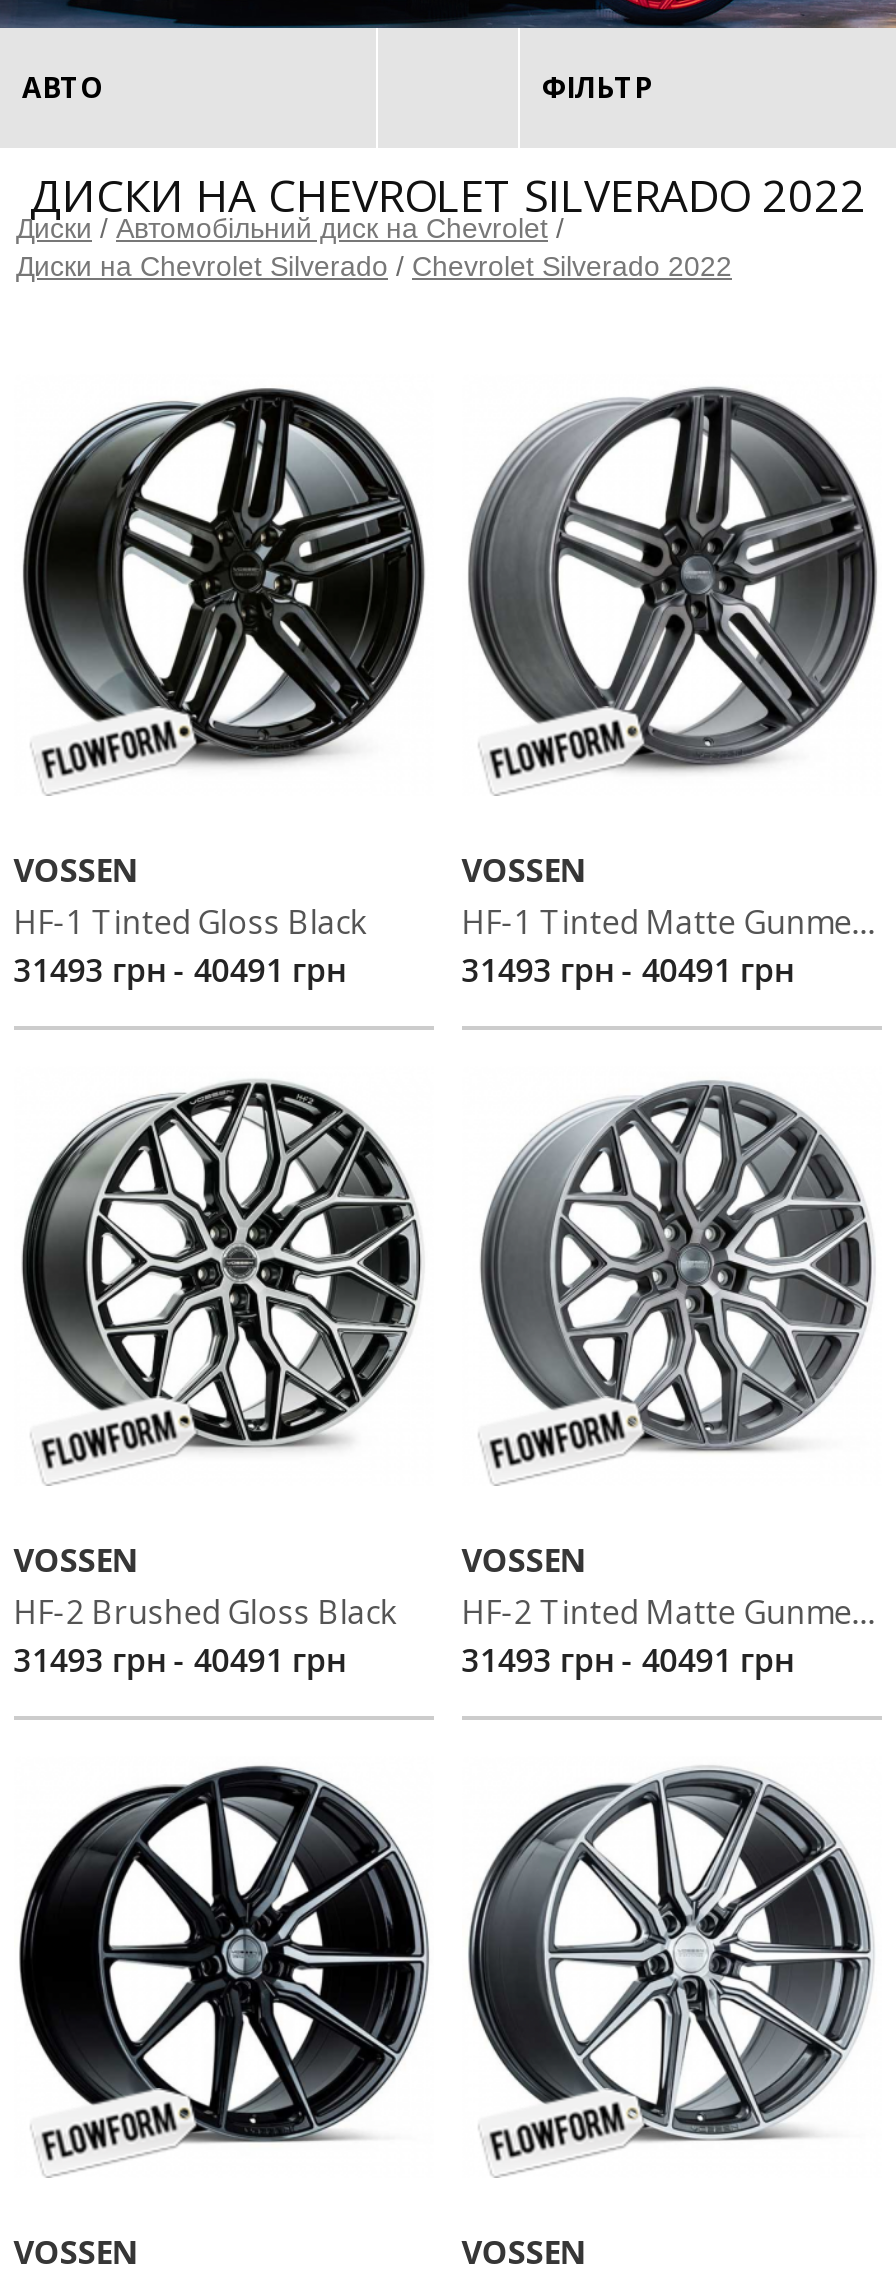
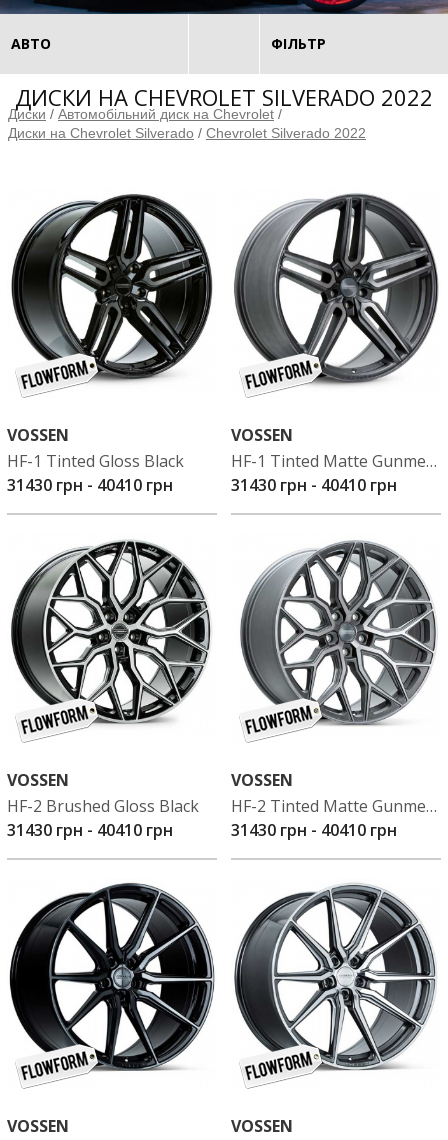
- 31493 грн - 40491 грн
+ 31430 грн - 40410 грн

- 31493 грн - 40491 грн
+ 31430 грн - 40410 грн

- 31493 грн - 40491 грн
+ 31430 грн - 40410 грн

- 31493 грн - 40491 грн
+ 31430 грн - 40410 грн
